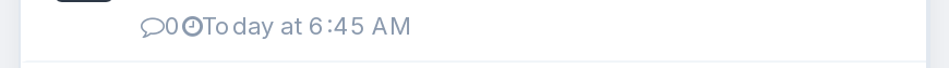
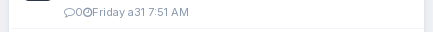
- 0 Today at 6:45 AM
+ 0 Friday a31 7:51 AM
